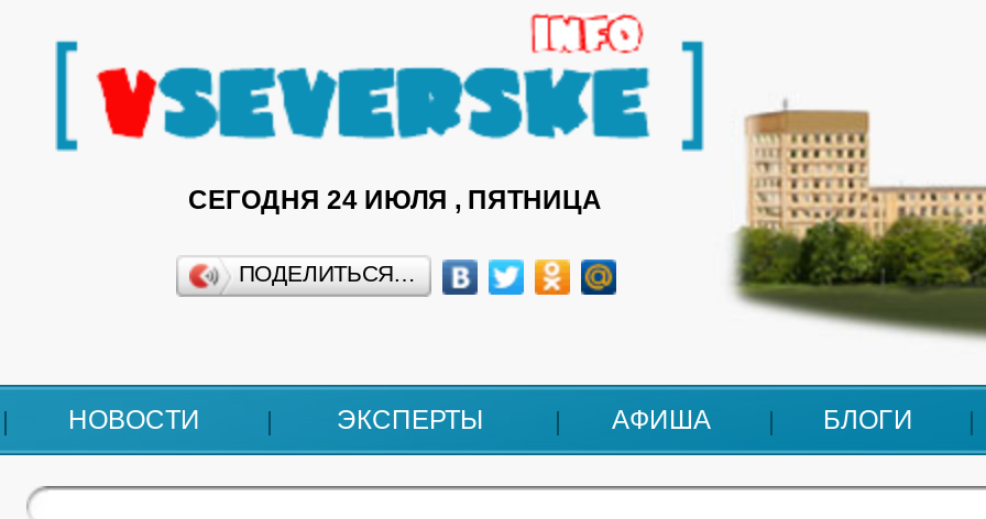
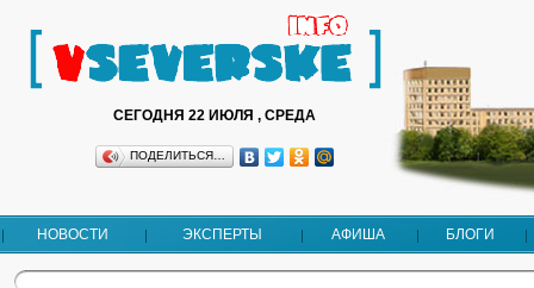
- СЕГОДНЯ 24 ИЮЛЯ , ПЯТНИЦА
+ СЕГОДНЯ 22 ИЮЛЯ , СРЕДА
